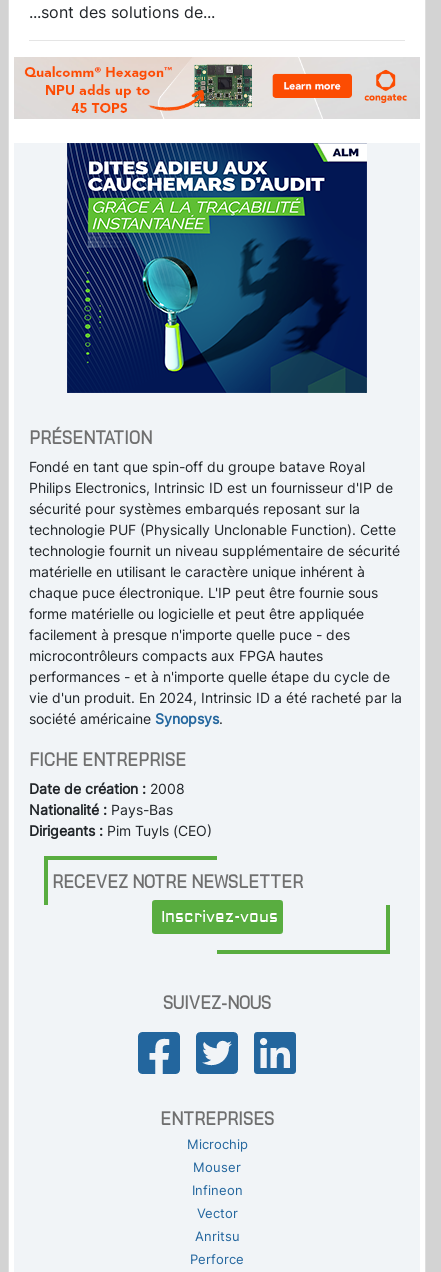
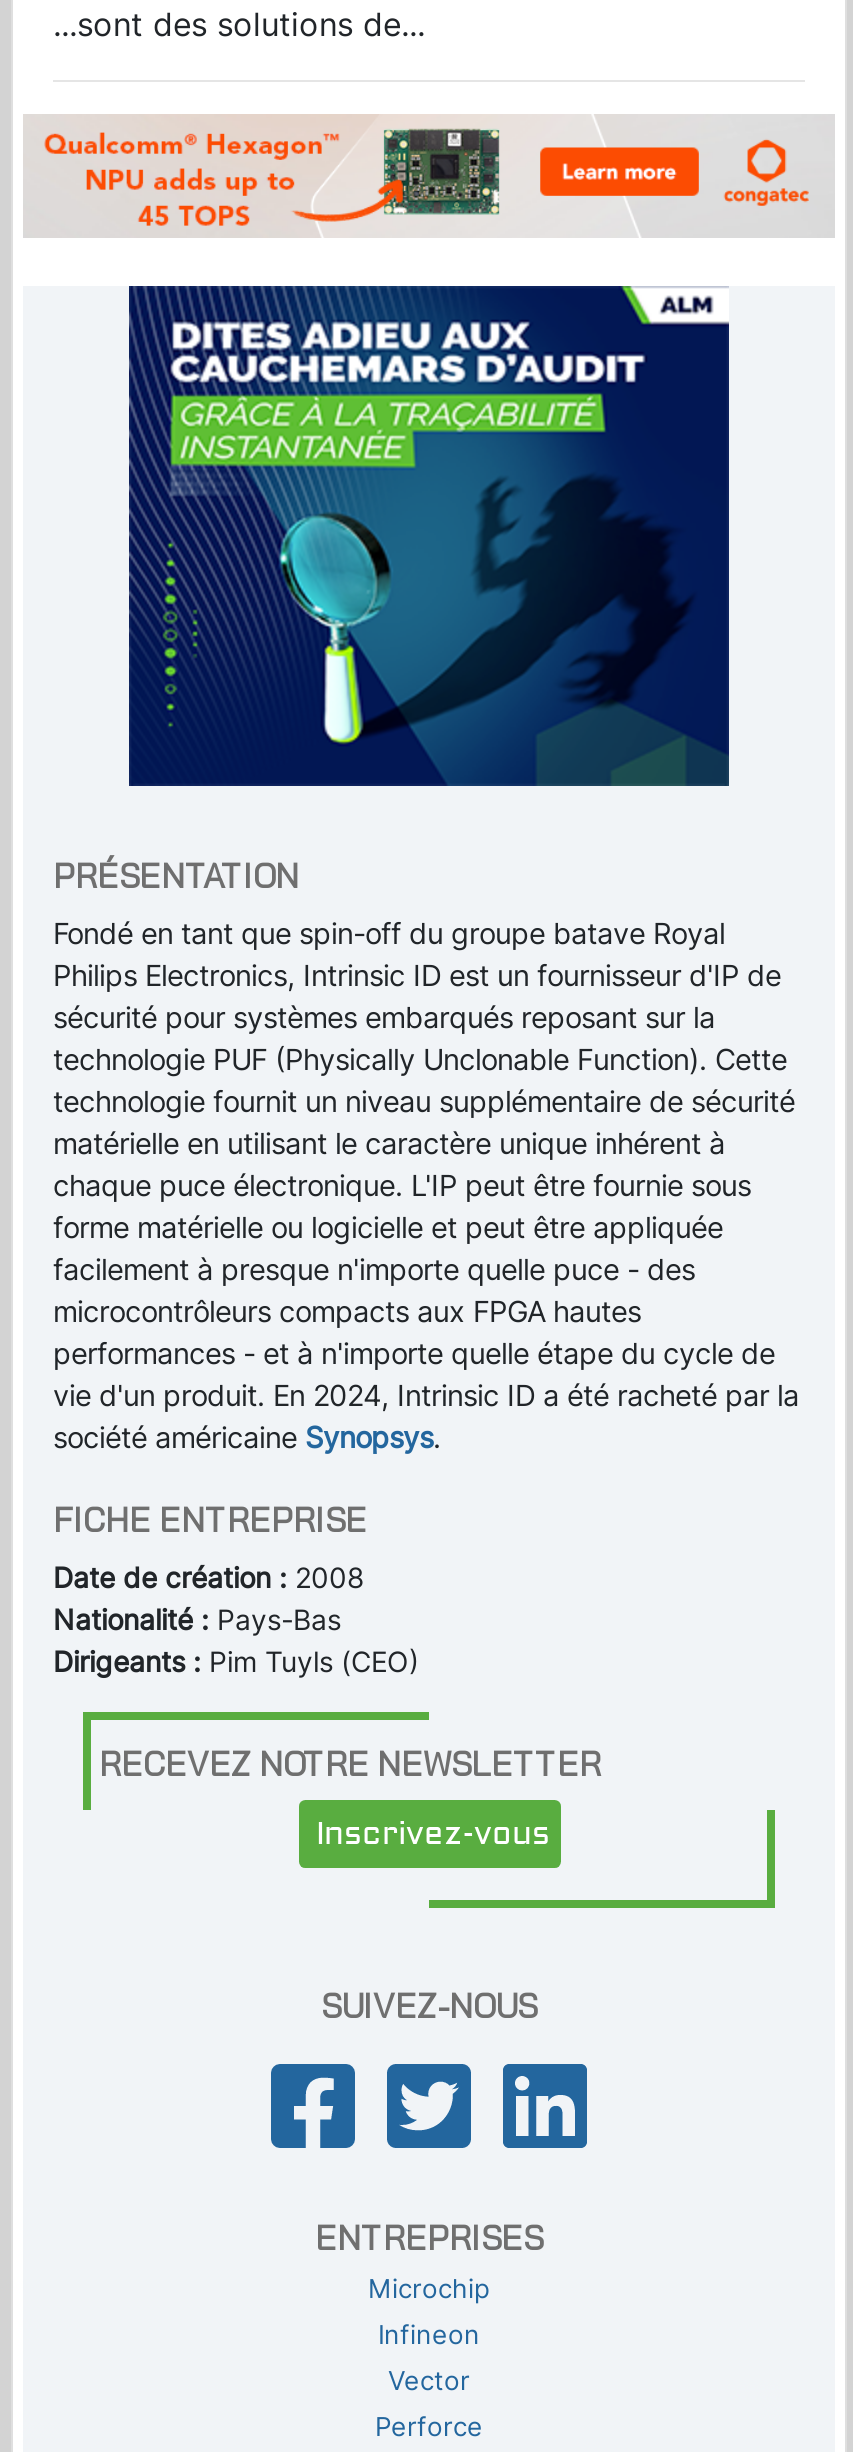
- Mouser

- Anritsu
